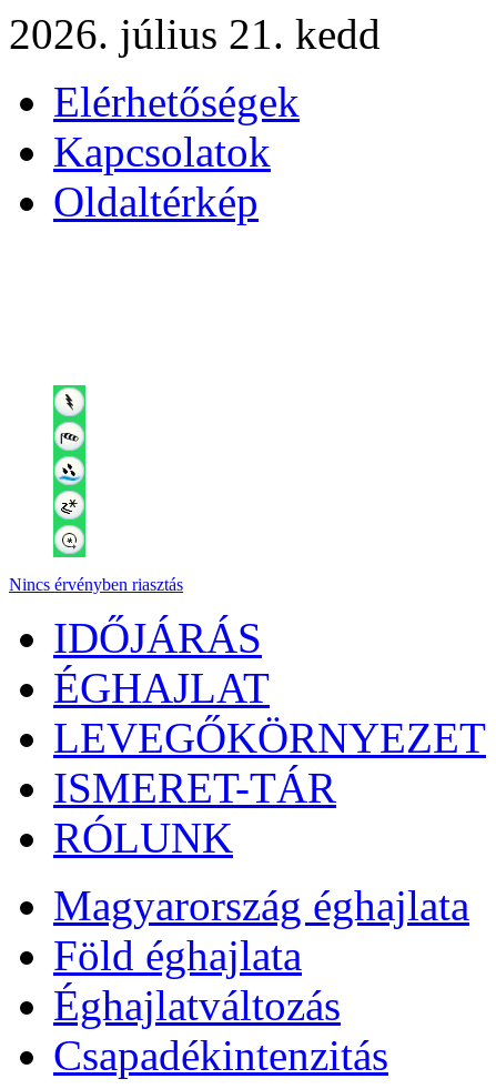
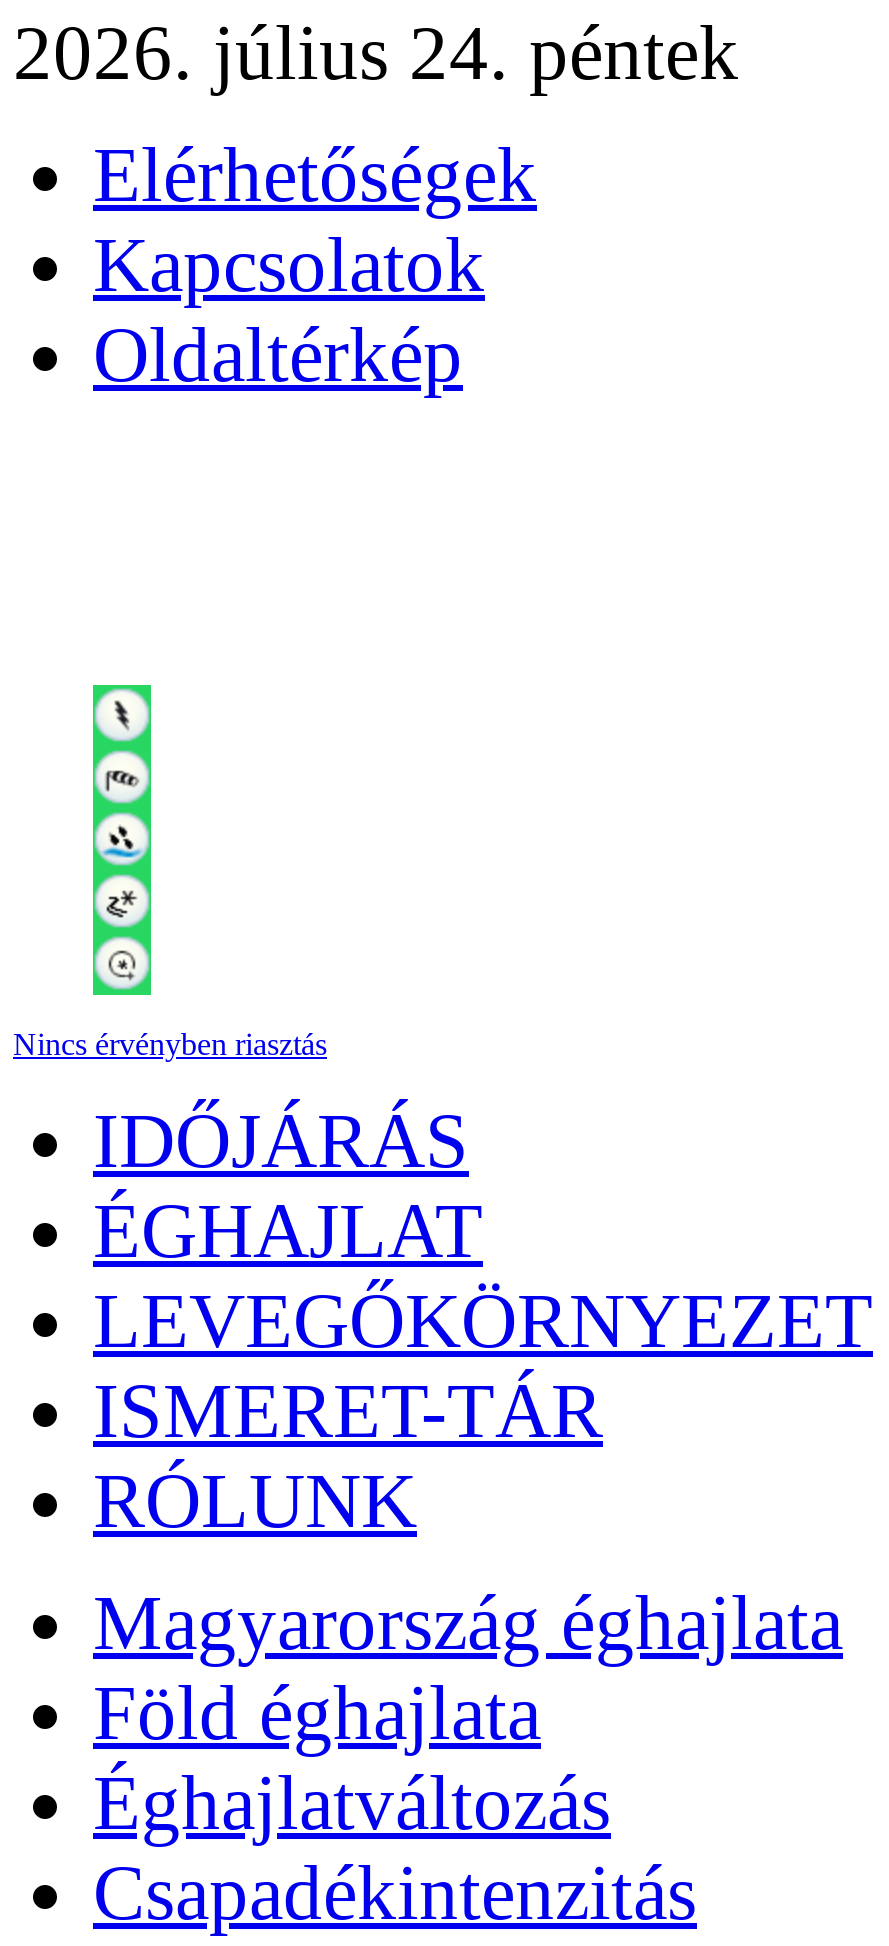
- 2026. július 21. kedd
+ 2026. július 24. péntek
